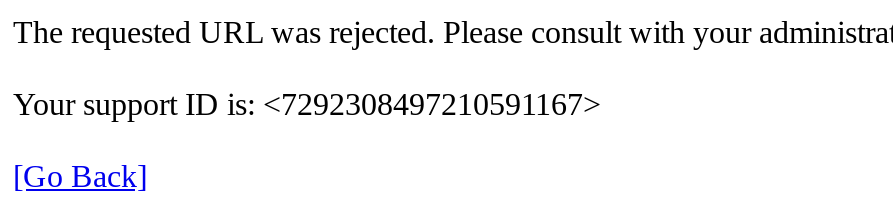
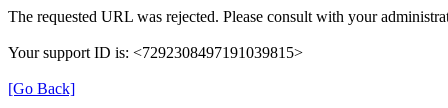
- Your support ID is: <7292308497210591167>
+ Your support ID is: <7292308497191039815>
